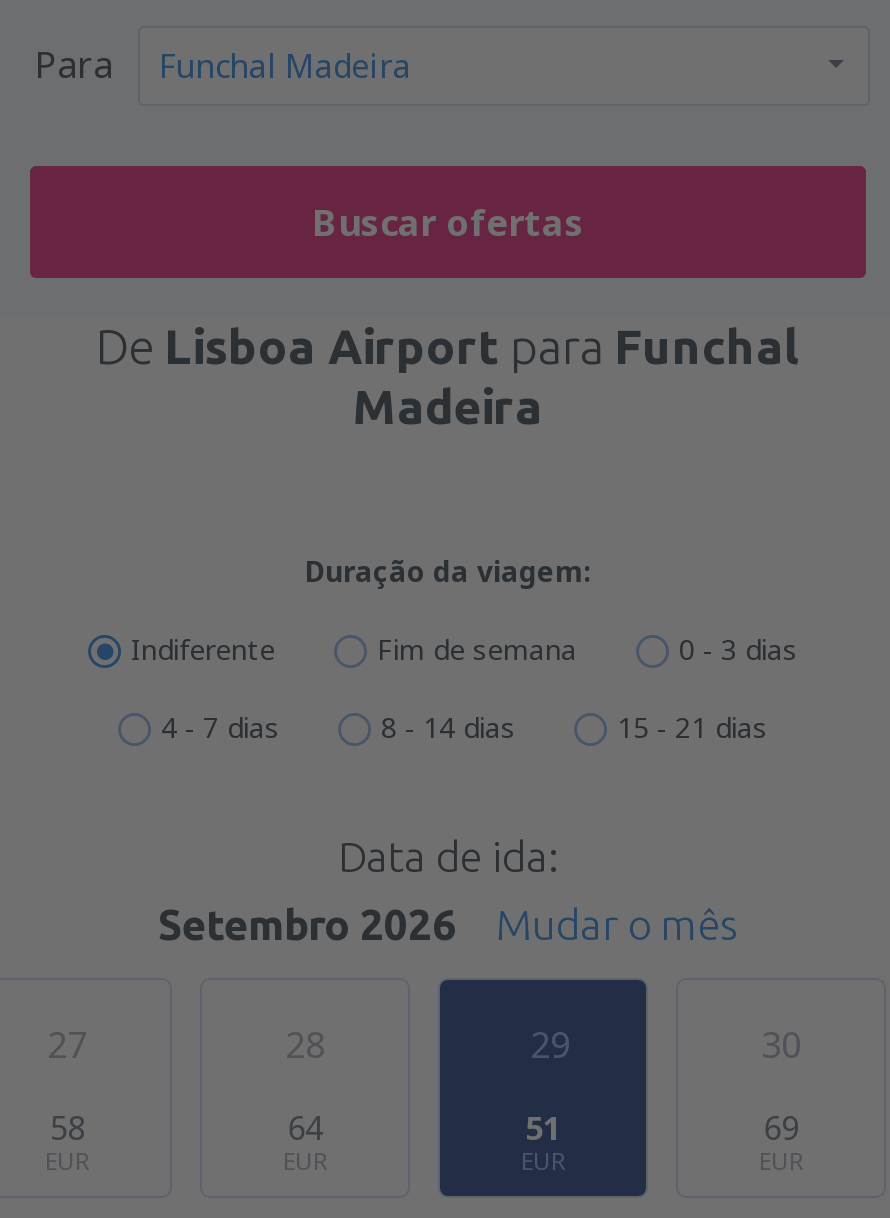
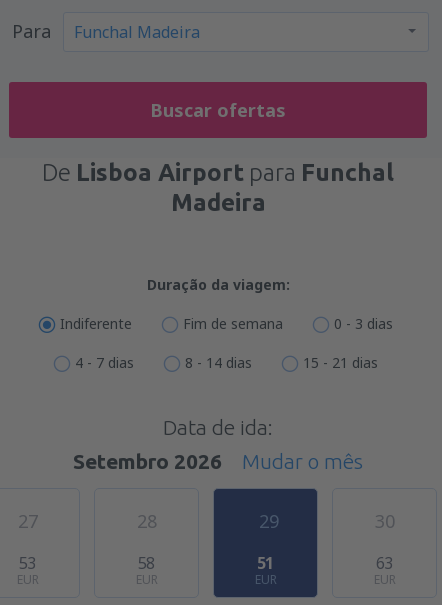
- 58
+ 53

- 64
+ 58

- 69
+ 63
